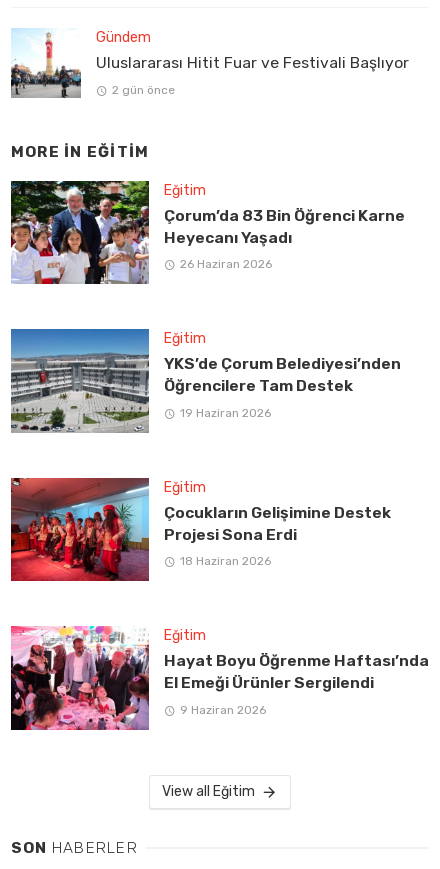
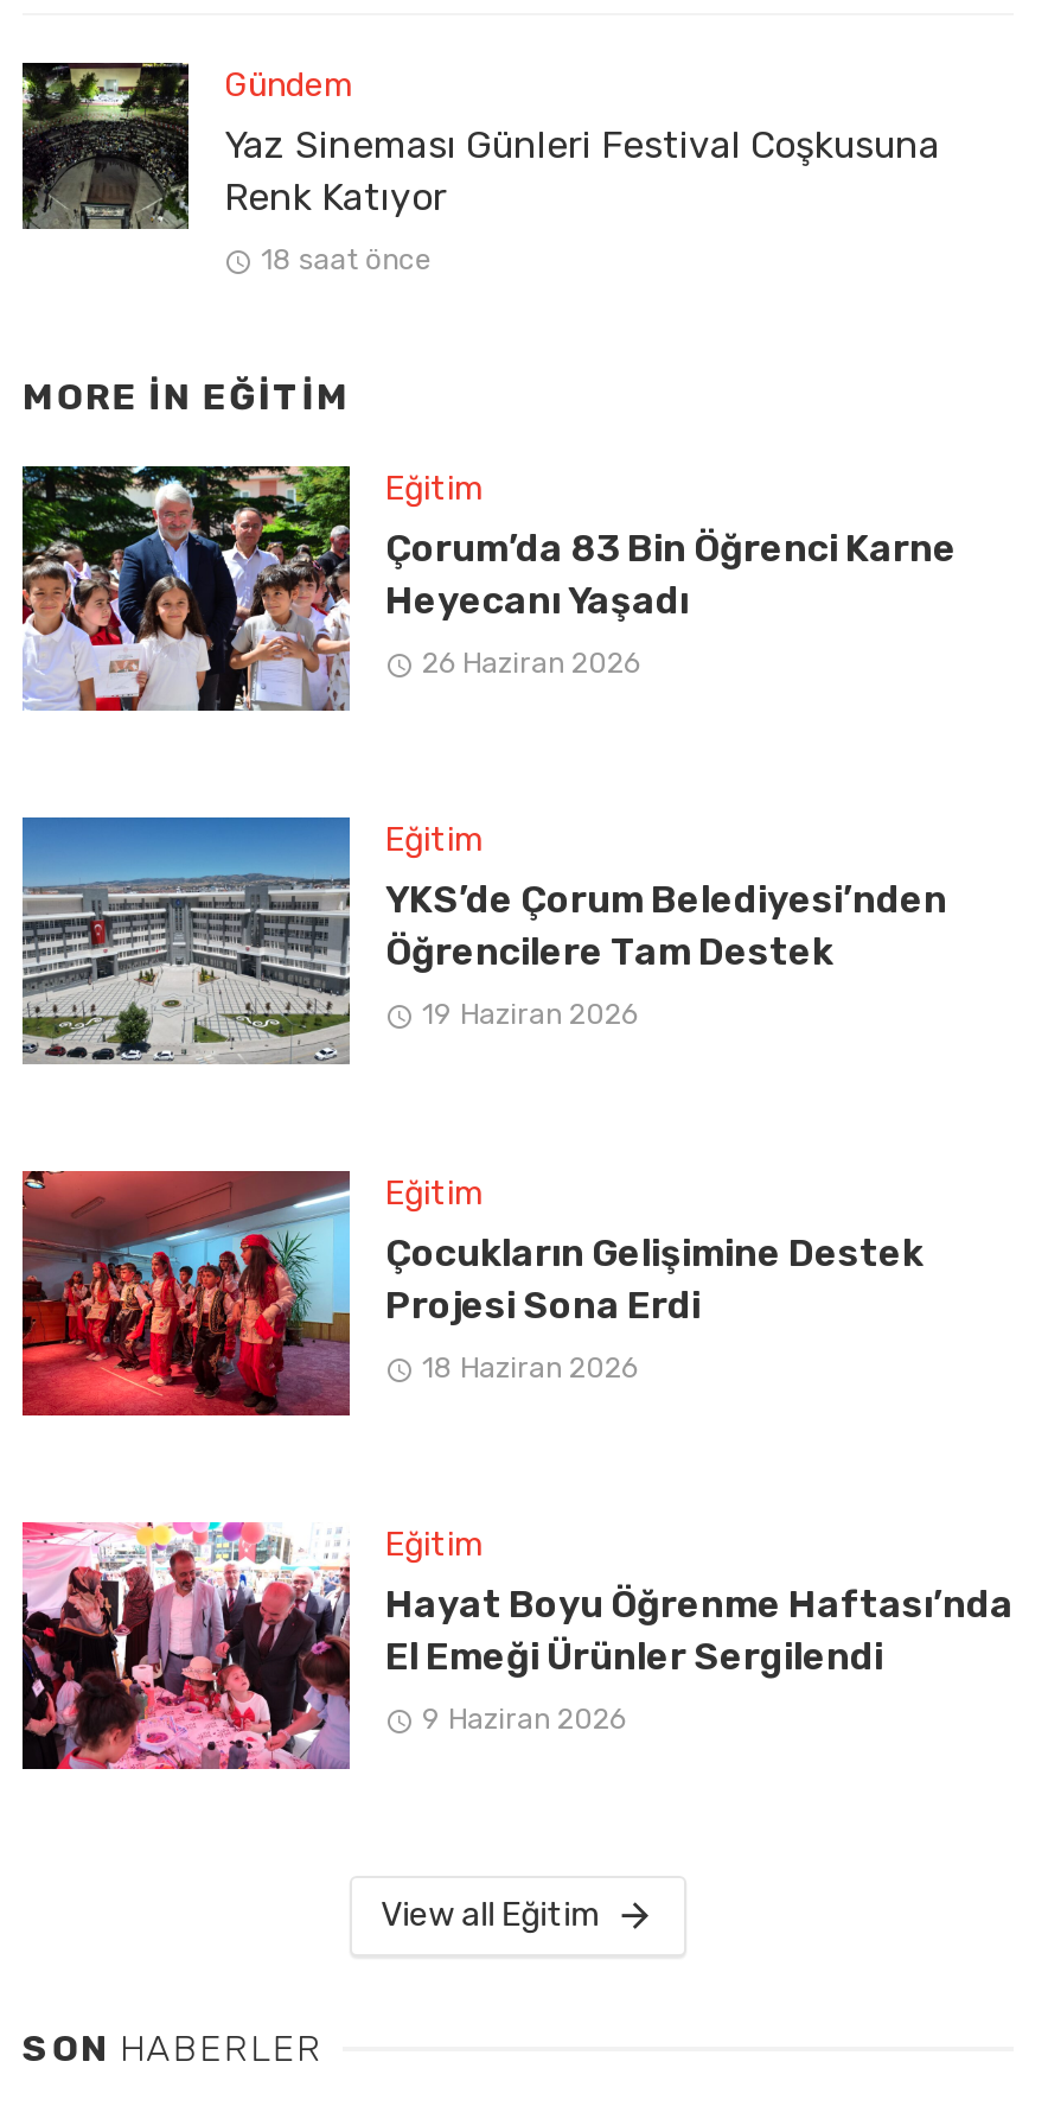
- [image]
- Uluslararası Hitit Fuar ve Festivali Başlıyor
+ [image]
+ Yaz Sineması Günleri Festival Coşkusuna
+ Renk Katıyor

- 2 gün önce
+ 18 saat önce
